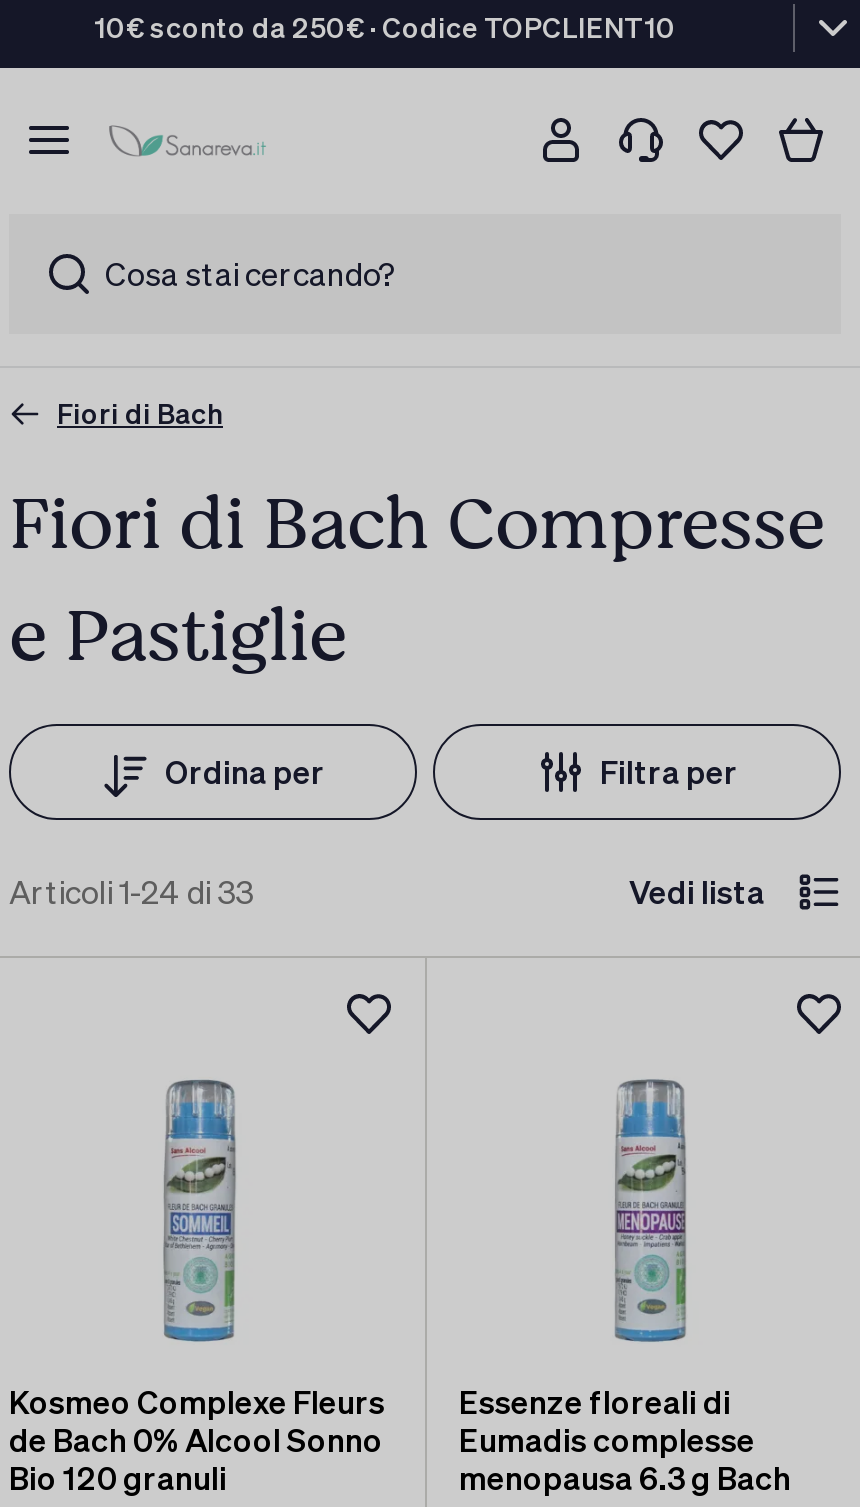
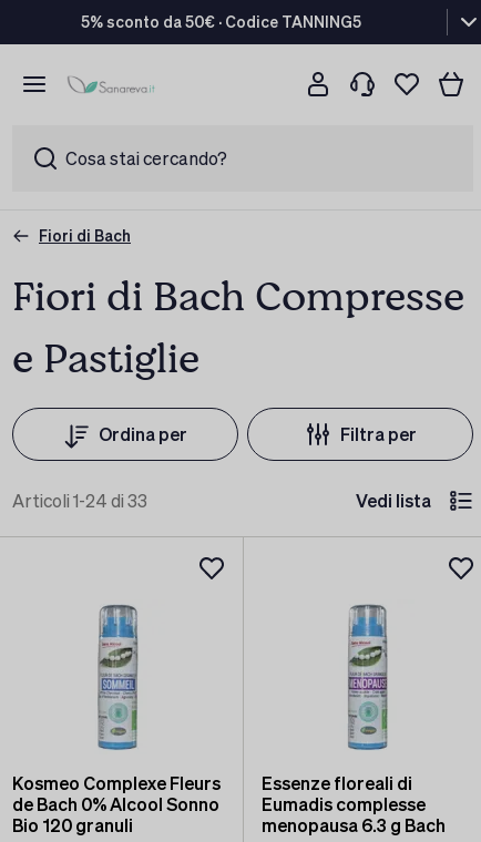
- 10€ sconto da 250€ · Codice TOPCLIENT10
+ 5% sconto da 50€ · Codice TANNING5
